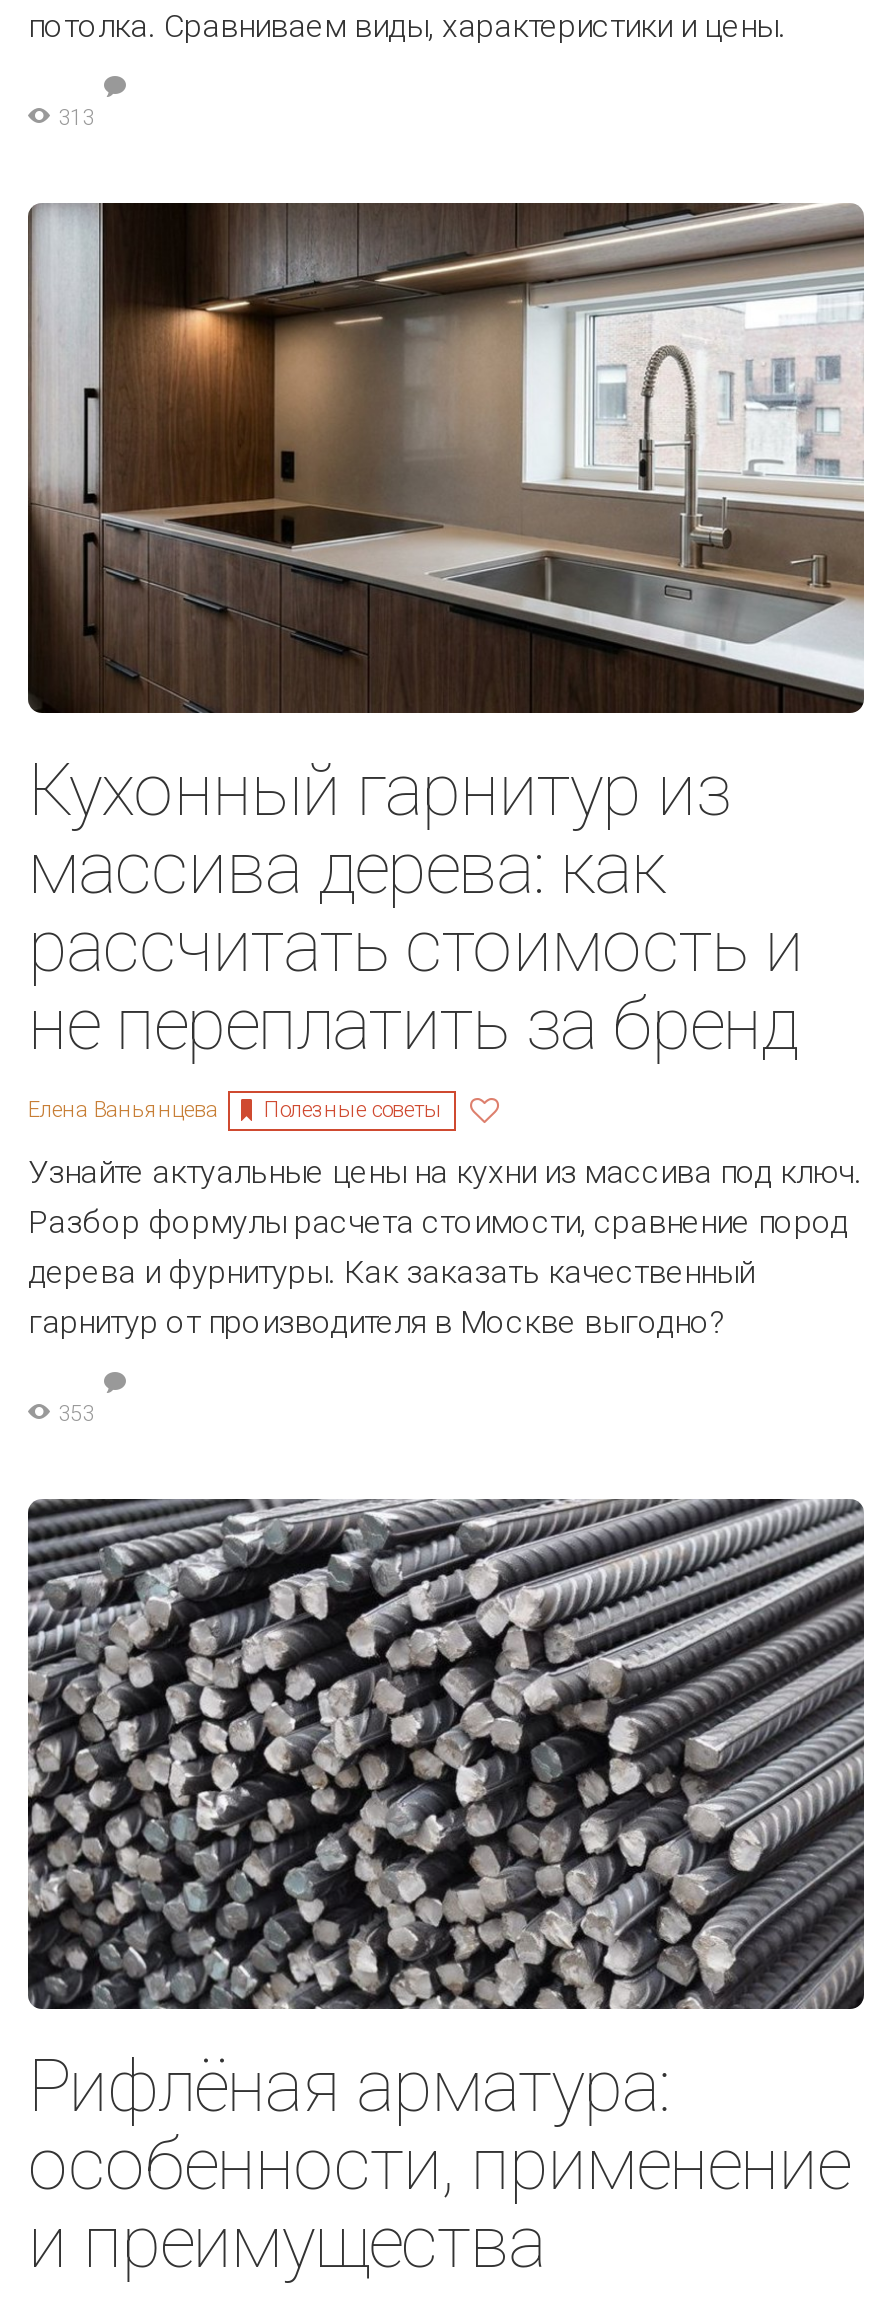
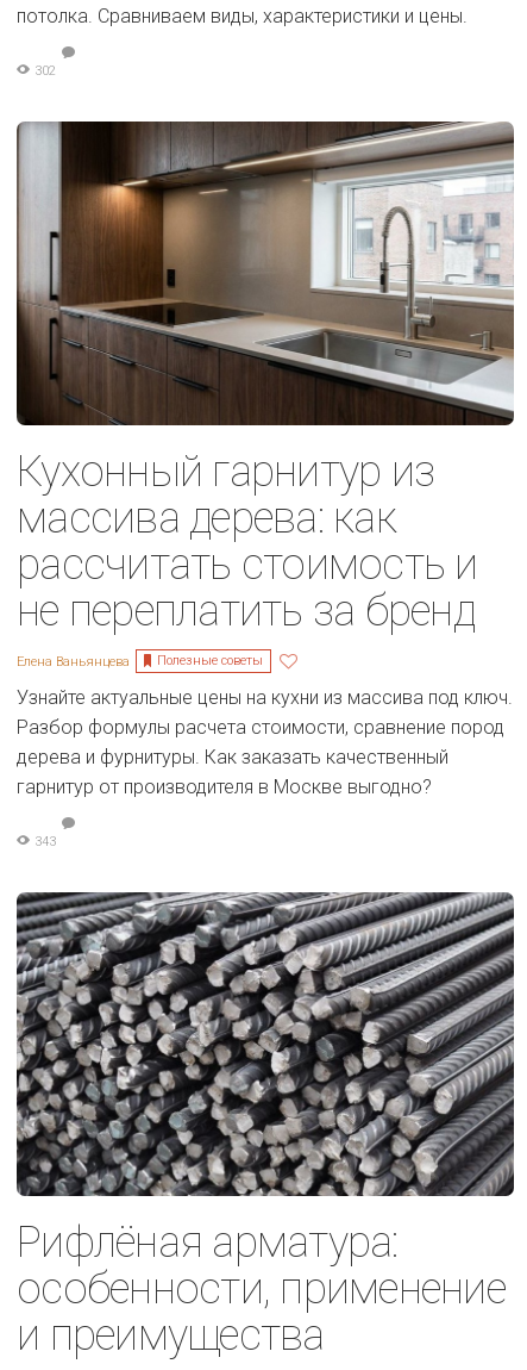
- 313
+ 302

- 353
+ 343
